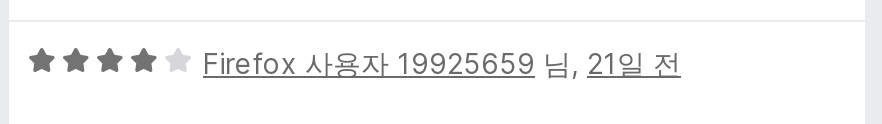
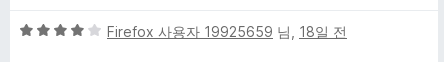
- Firefox 사용자 19925659 님, 21일 전
+ Firefox 사용자 19925659 님, 18일 전
